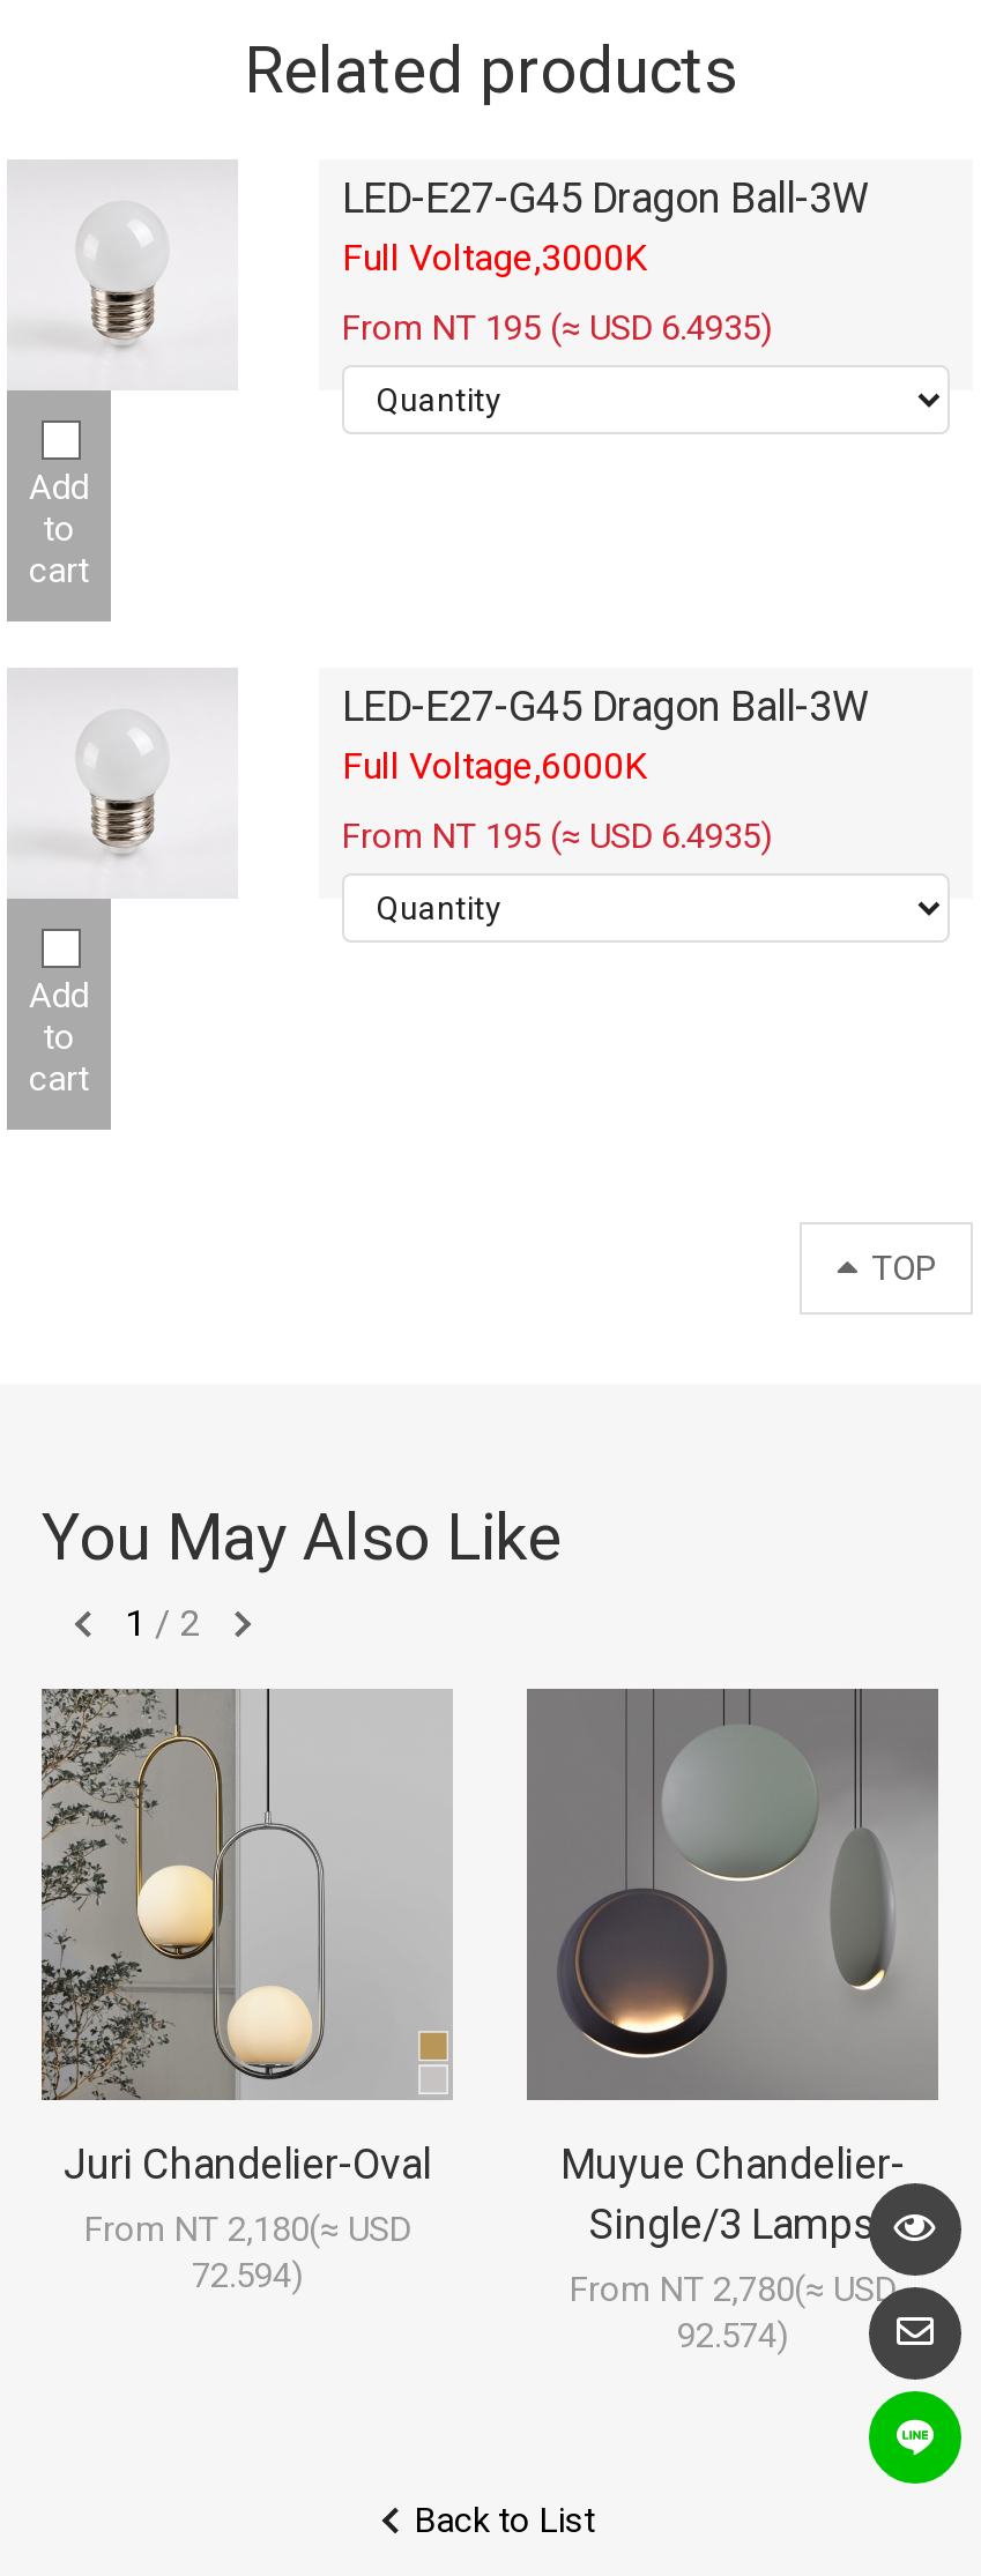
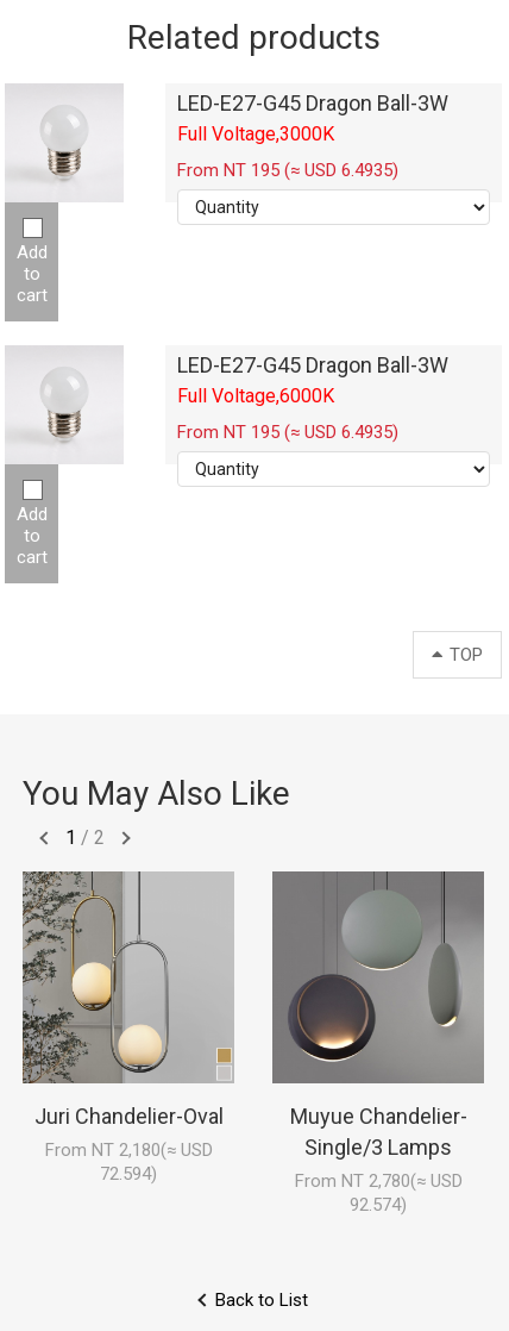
- [image]
